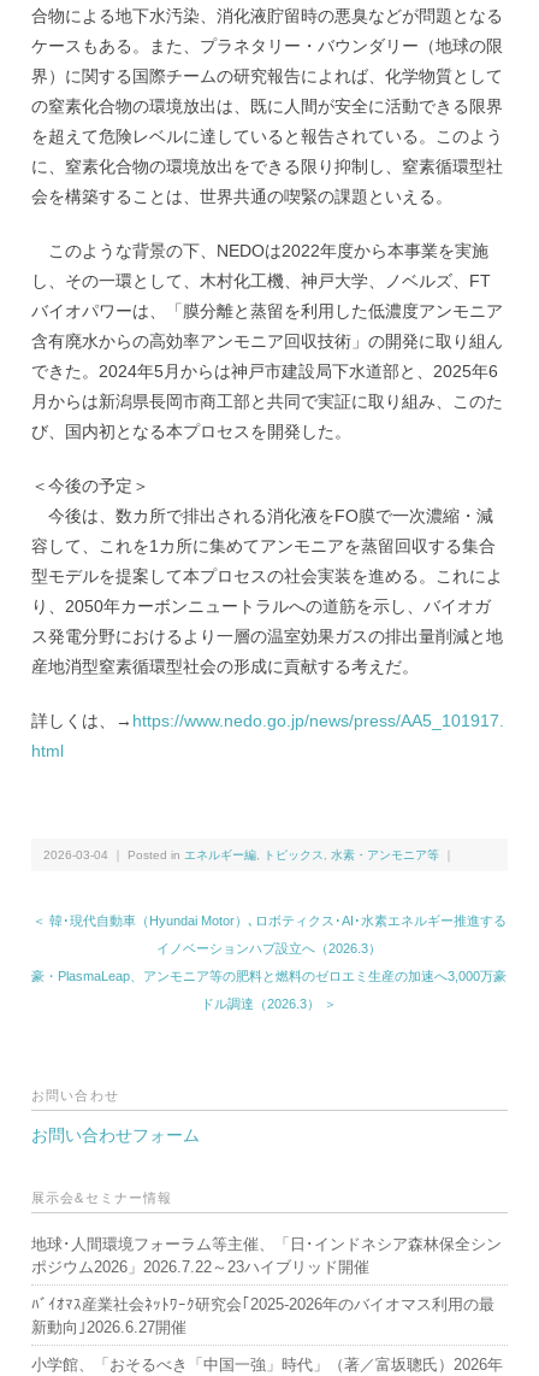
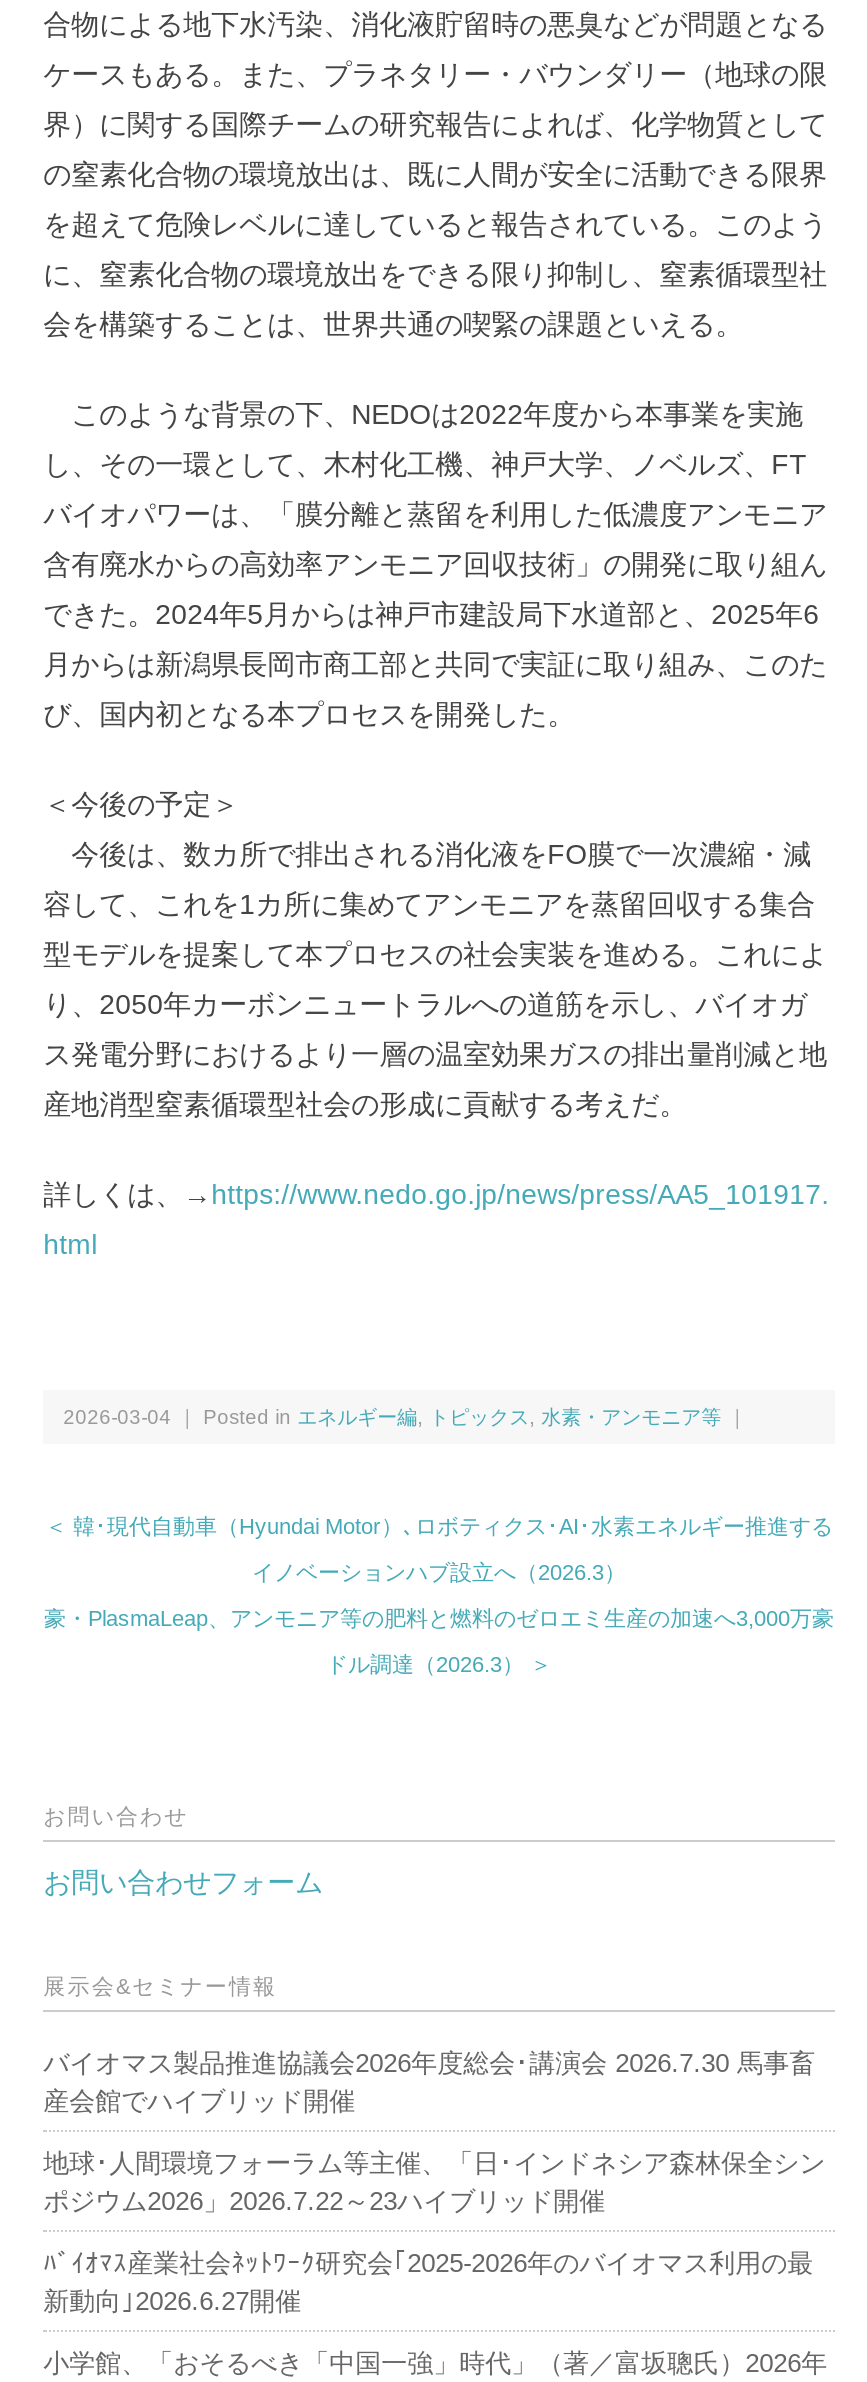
+ バイオマス製品推進協議会2026年度総会･講演会 2026.7.30 馬事畜
+ 産会館でハイブリッド開催
